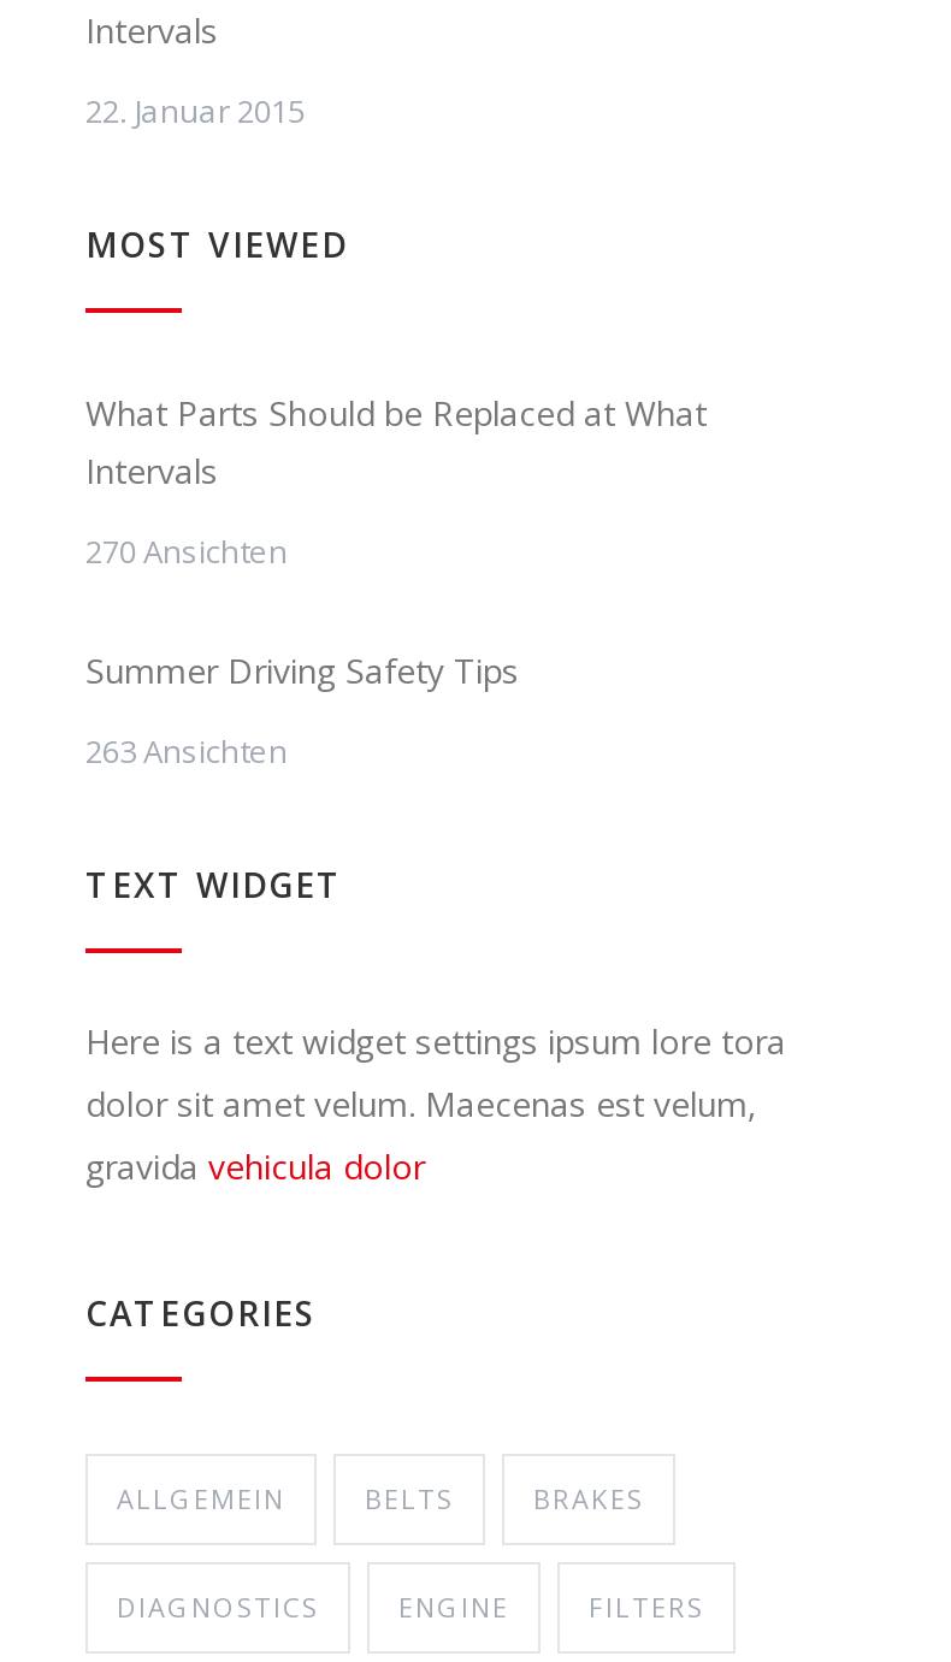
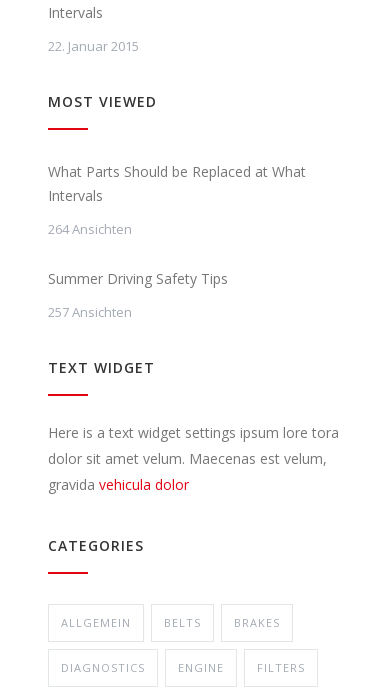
- 270 Ansichten
+ 264 Ansichten

- 263 Ansichten
+ 257 Ansichten
